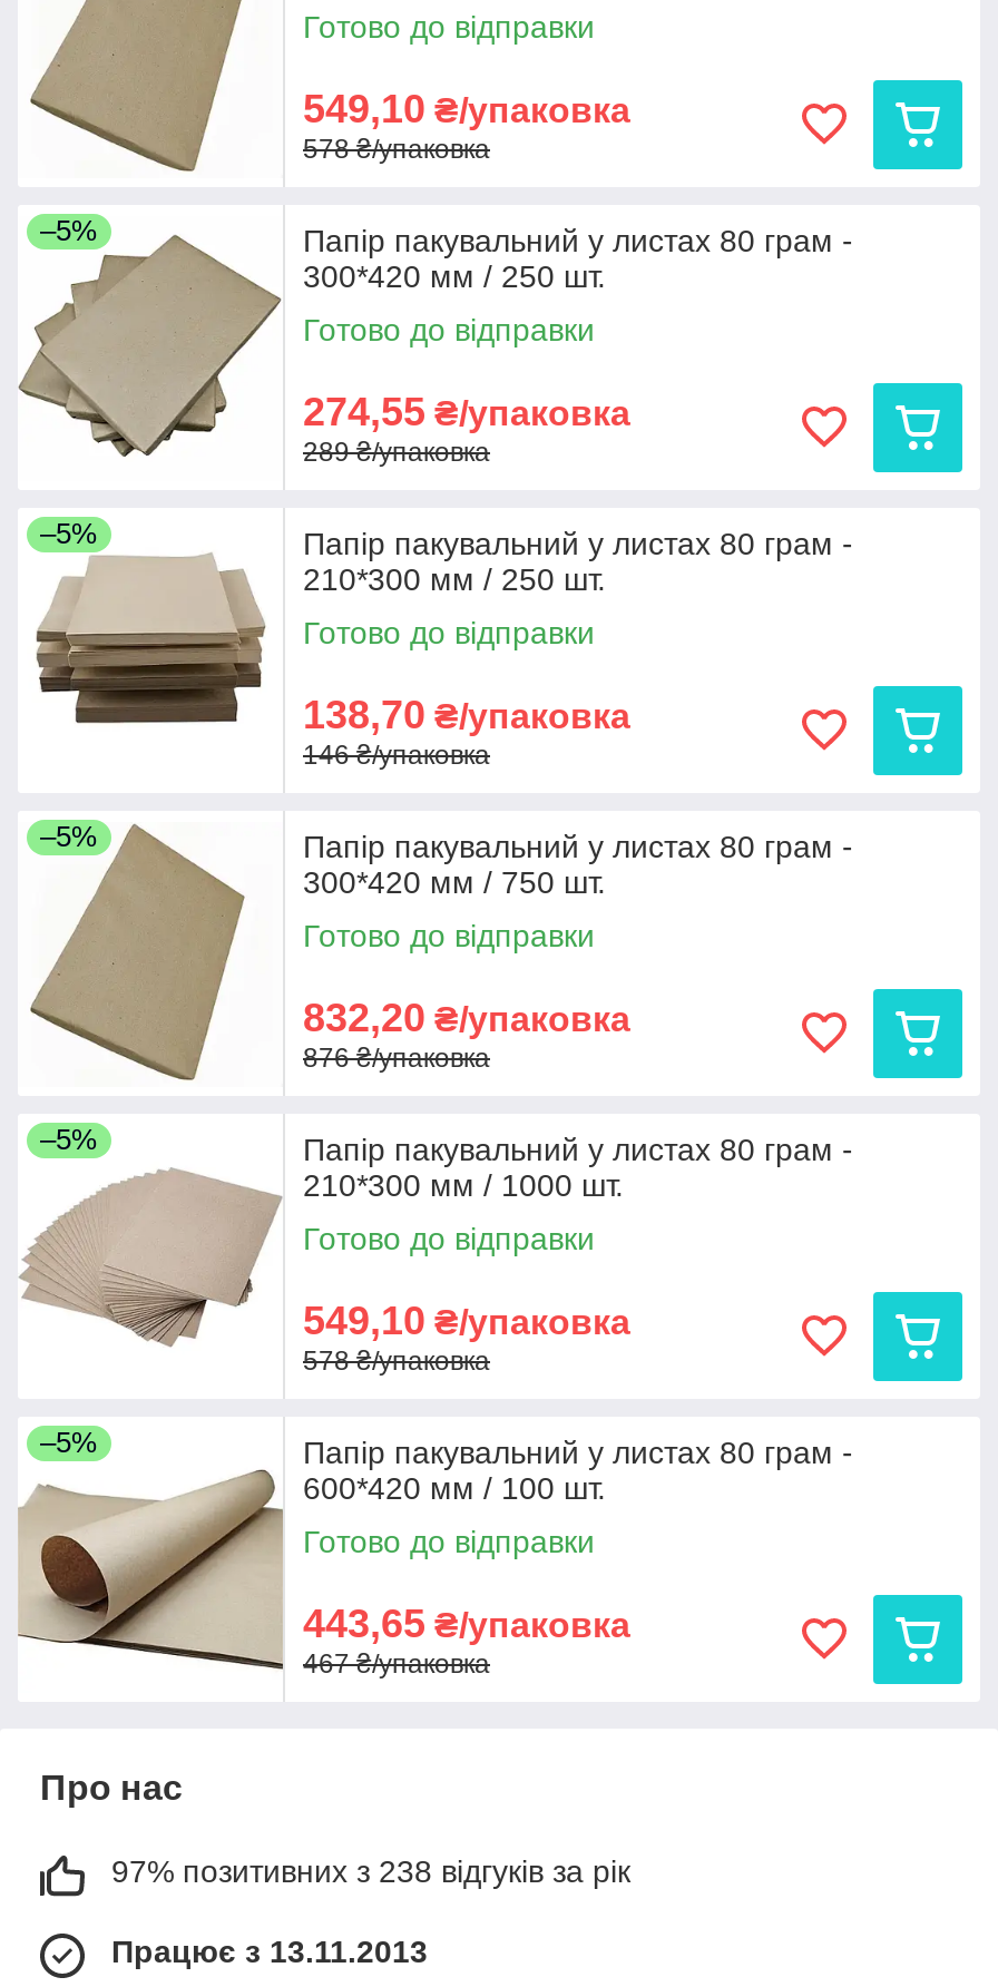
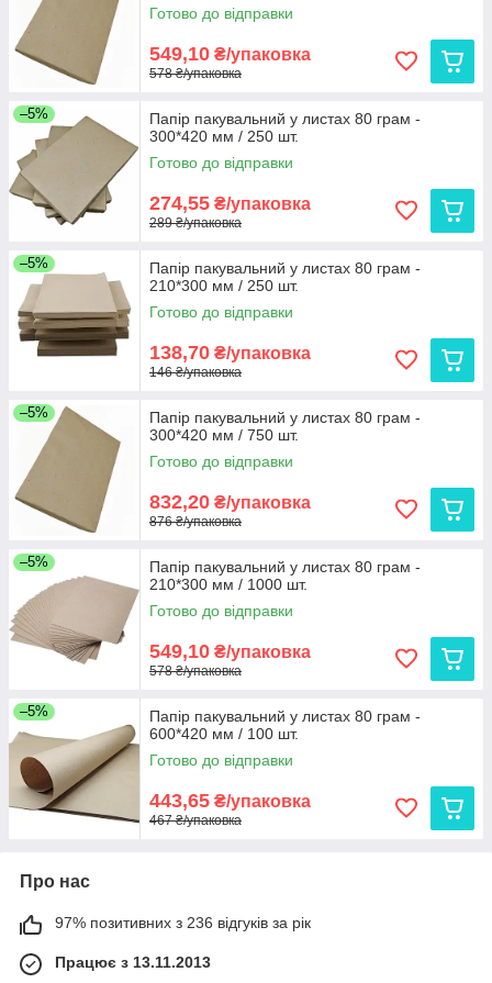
- 97% позитивних з 238 відгуків за рік
+ 97% позитивних з 236 відгуків за рік
